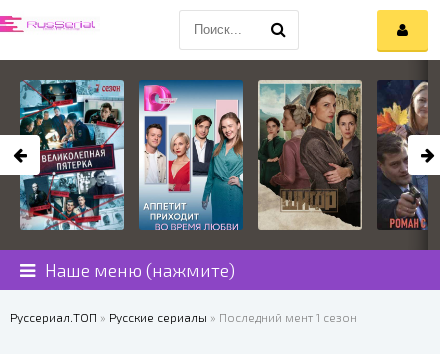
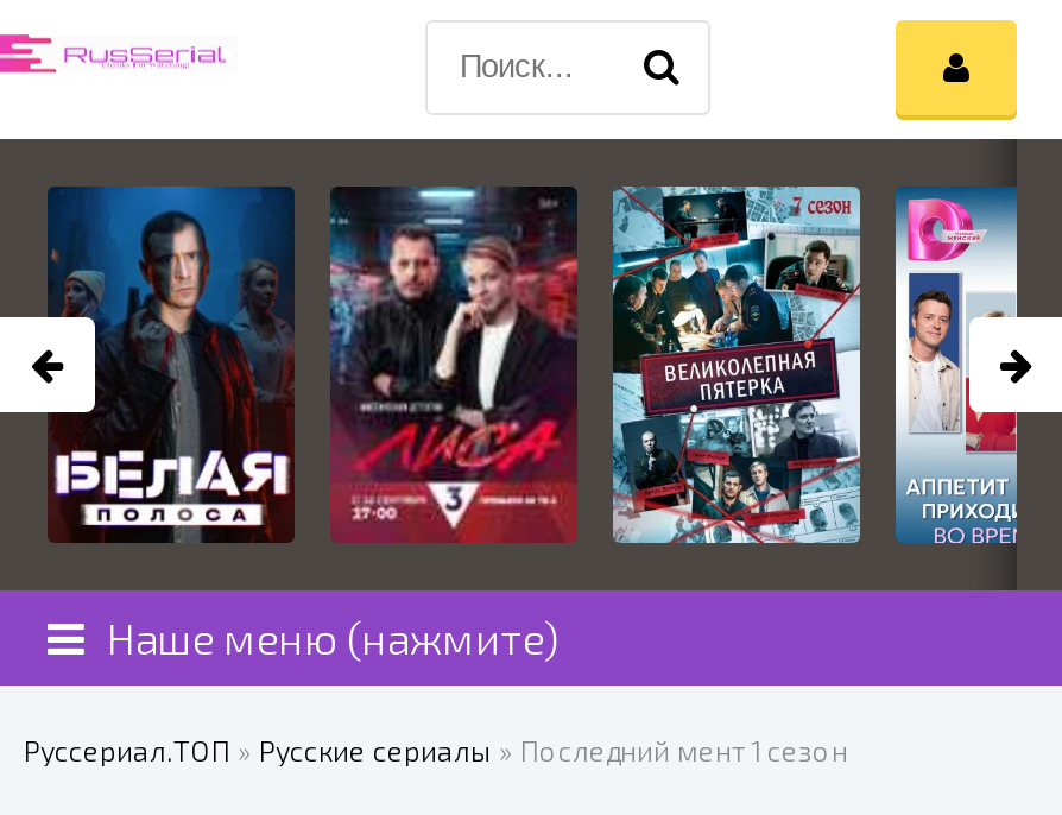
- [image]
+ [image]

- [image]
+ [image]

- [image]
+ [image]

- [image]
+ [image]
